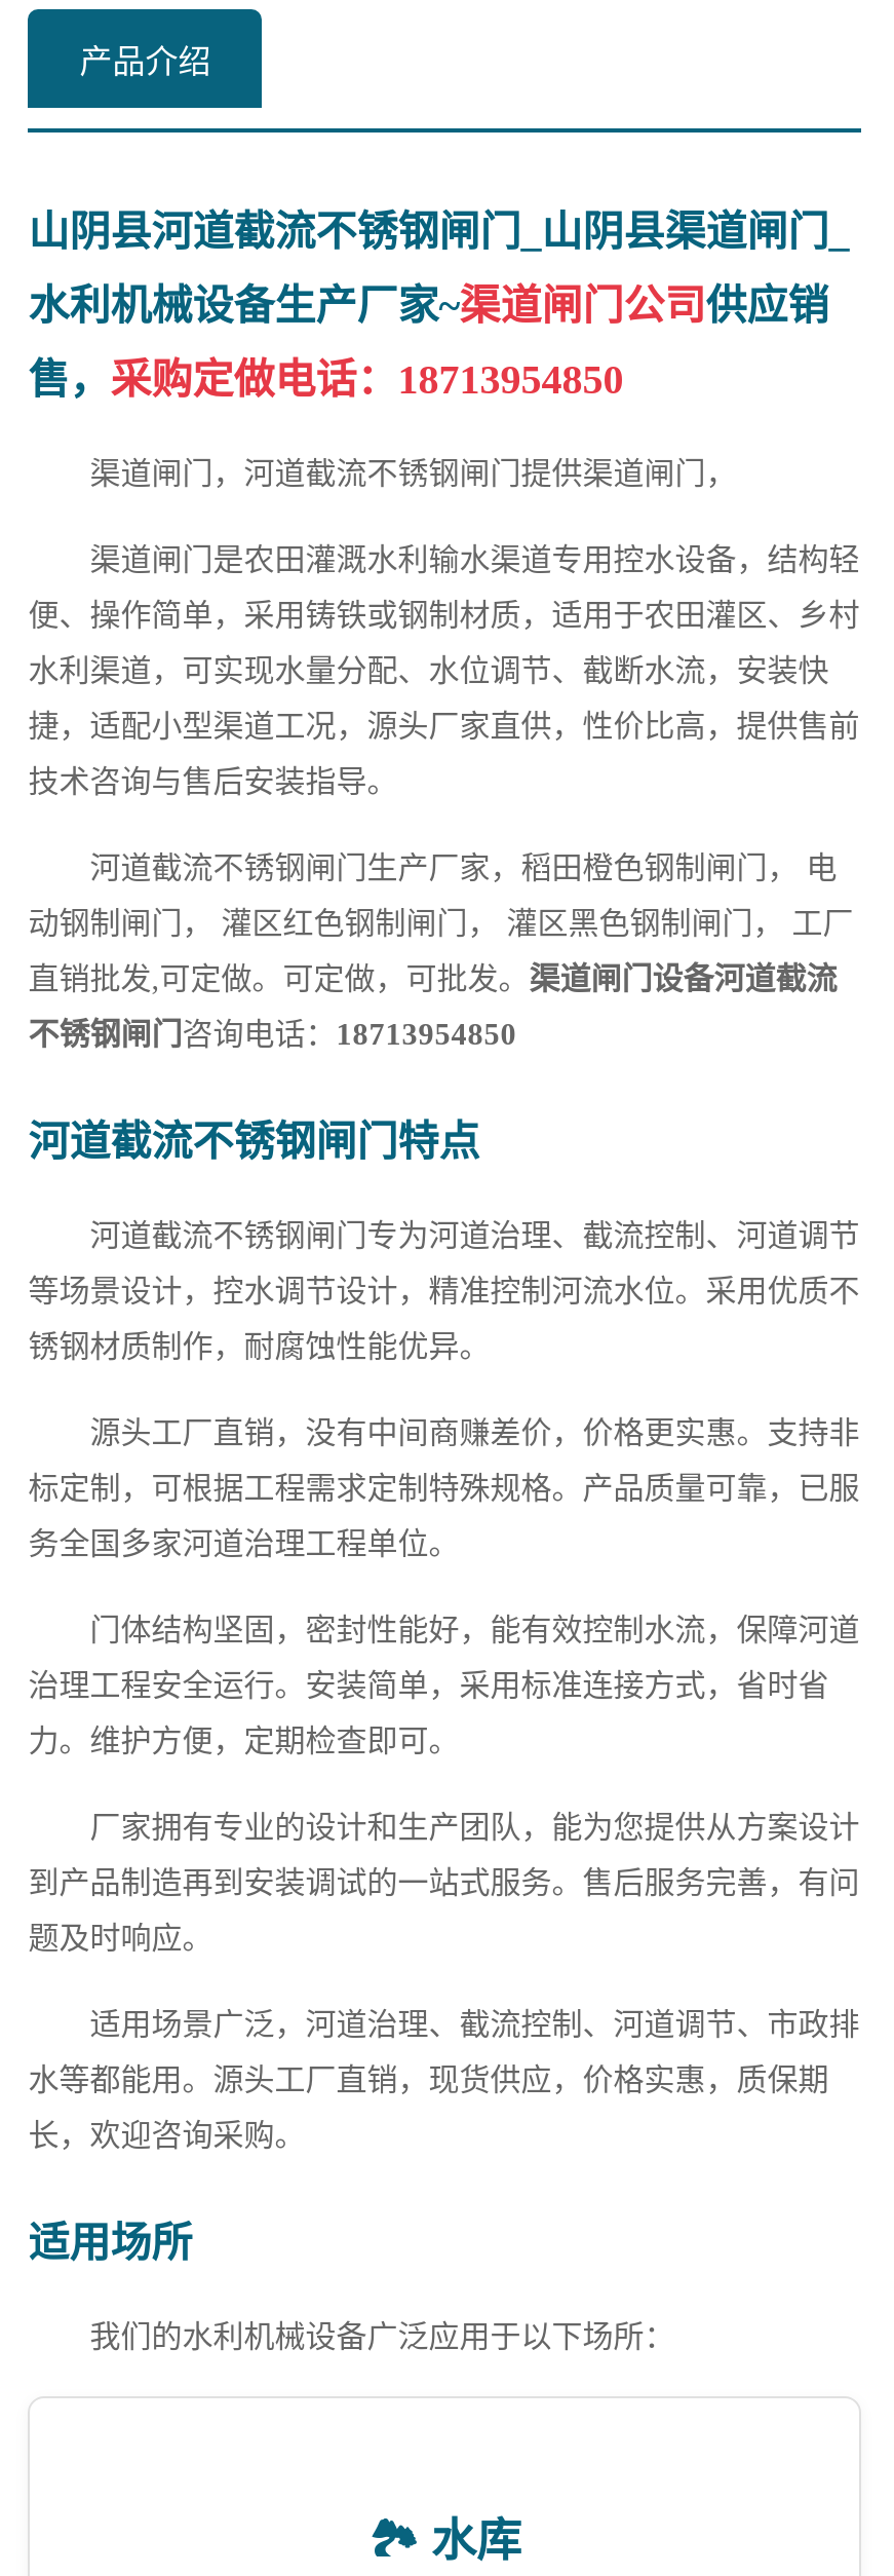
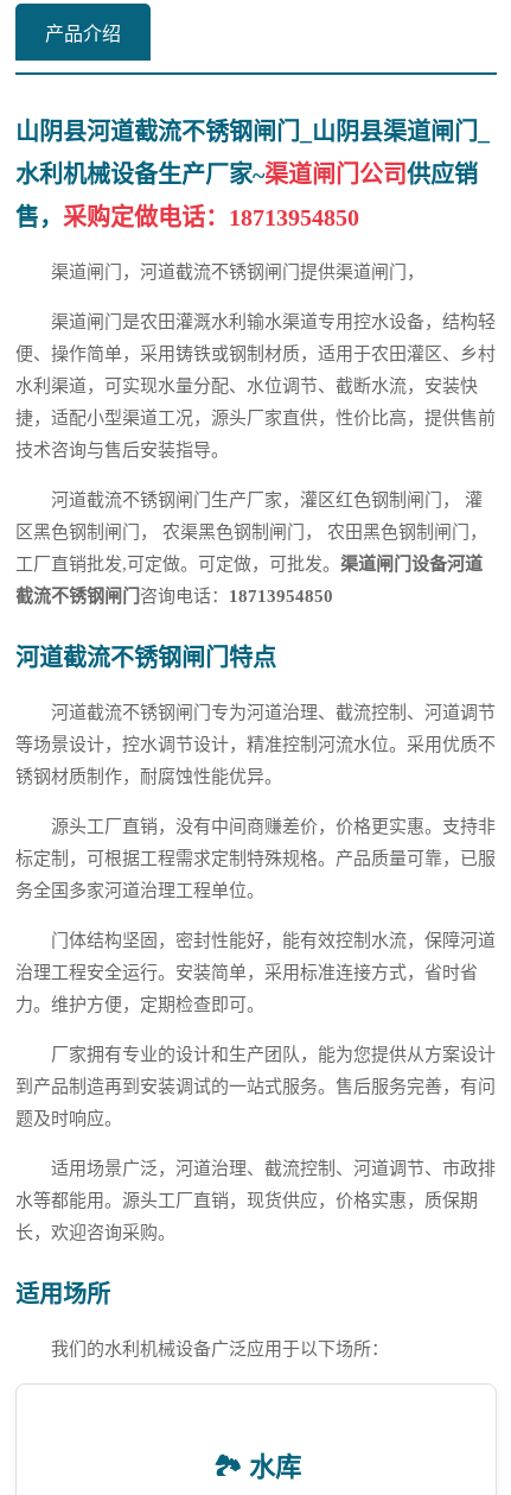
- 河道截流不锈钢闸门生产厂家，稻田橙色钢制闸门， 电
+ 河道截流不锈钢闸门生产厂家，灌区红色钢制闸门， 灌

- 动钢制闸门， 灌区红色钢制闸门， 灌区黑色钢制闸门， 工厂
+ 区黑色钢制闸门， 农渠黑色钢制闸门， 农田黑色钢制闸门，

- 直销批发,可定做。可定做，可批发。渠道闸门设备河道截流
+ 工厂直销批发,可定做。可定做，可批发。渠道闸门设备河道

- 不锈钢闸门咨询电话：18713954850
+ 截流不锈钢闸门咨询电话：18713954850
